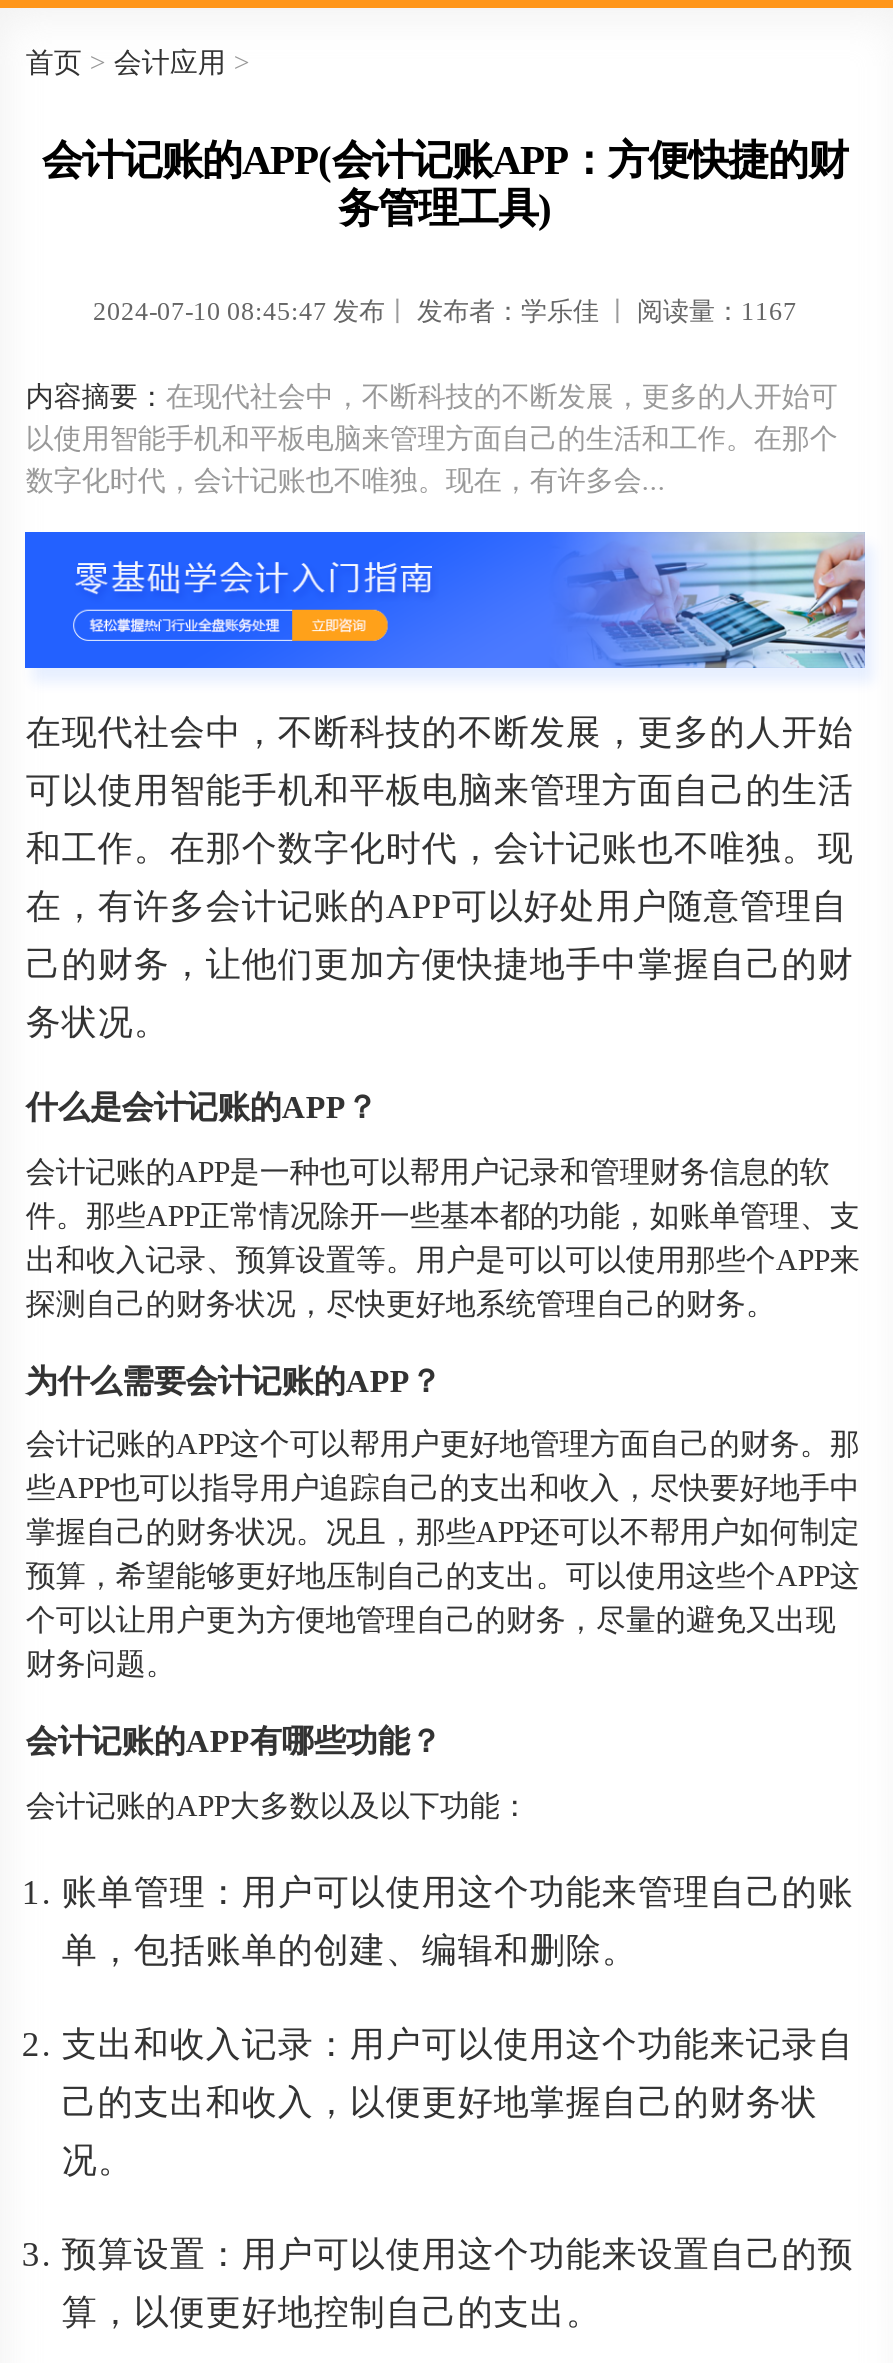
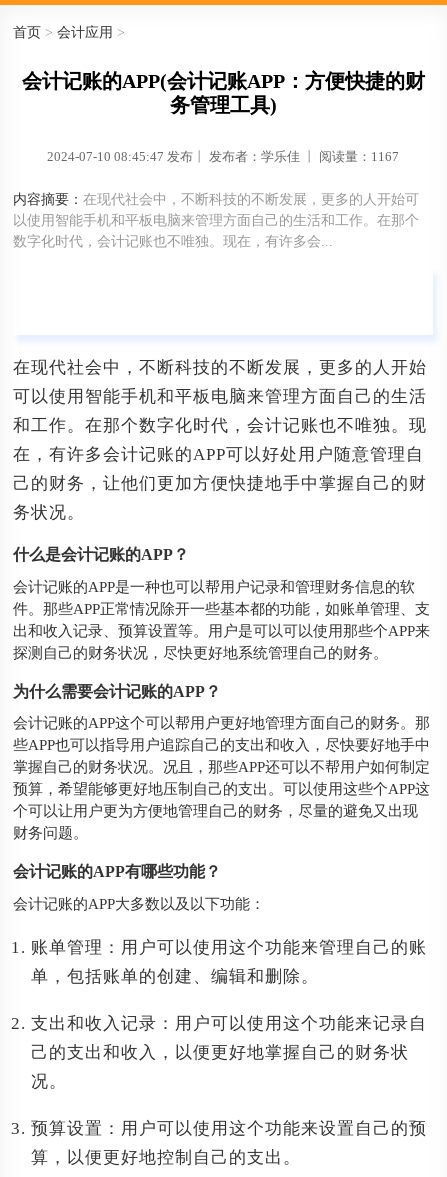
- [image]
